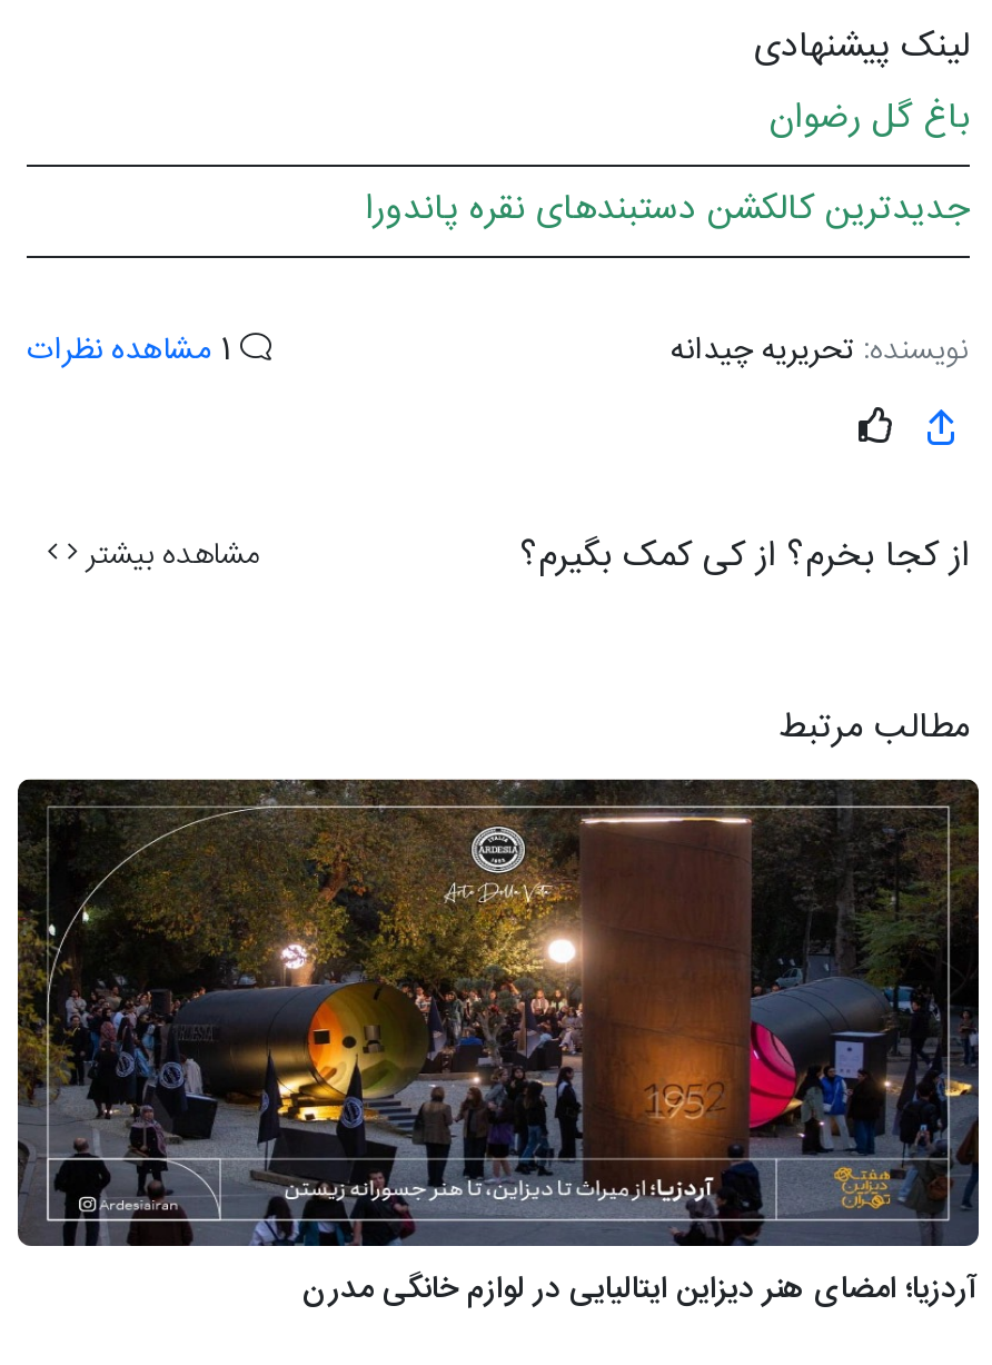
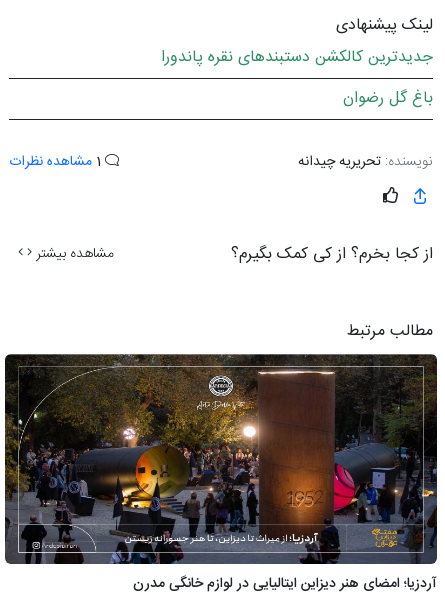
moved down: باغ گل رضوان

moved up: جدیدترین کالکشن دستبندهای نقره پاندورا
